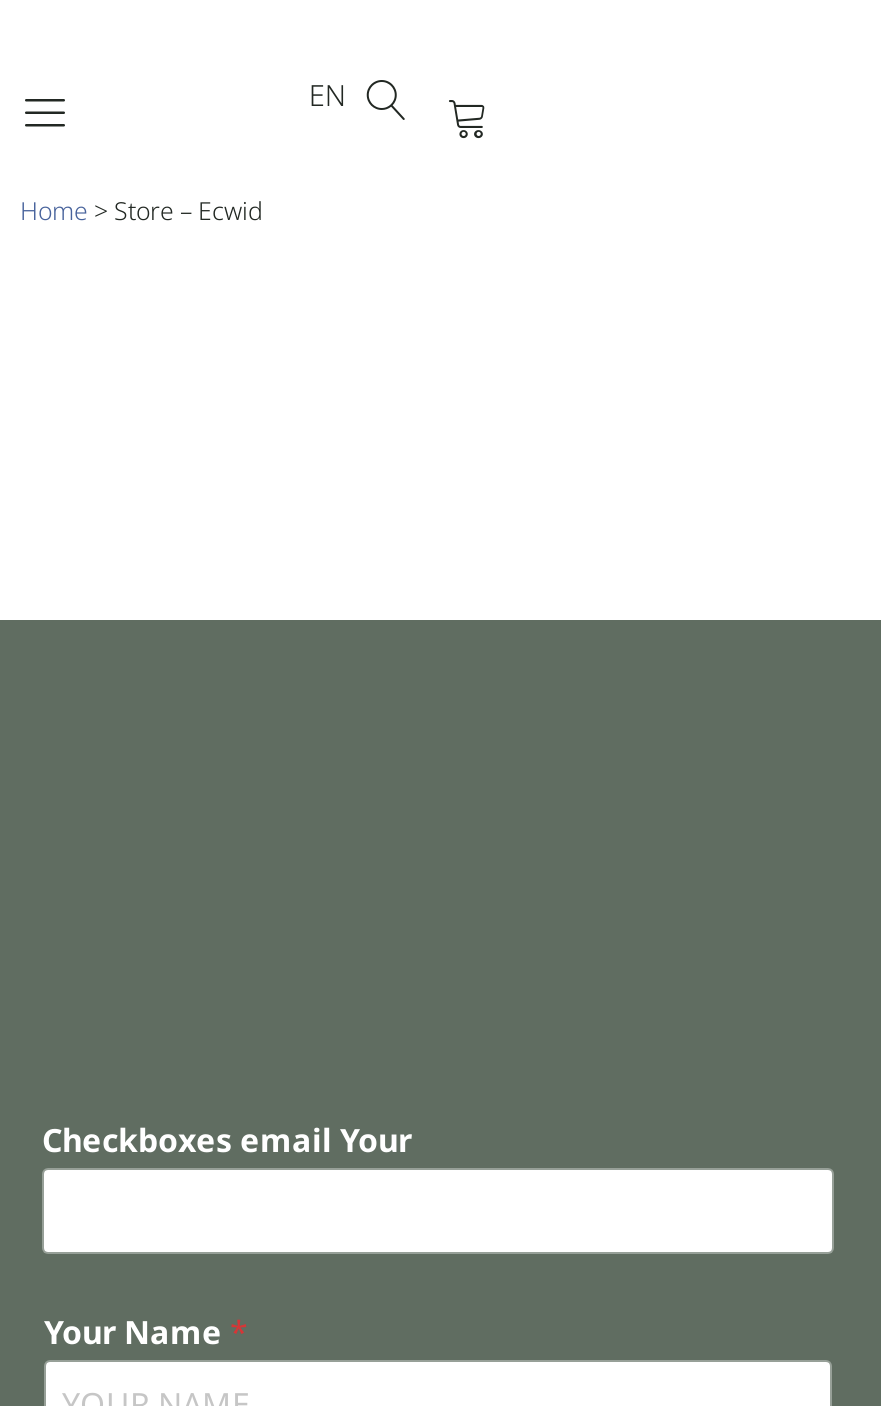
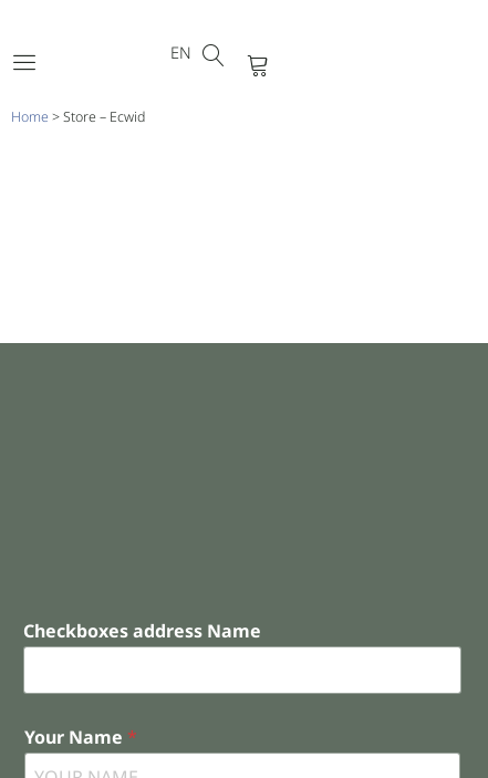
- Checkboxes email Your
+ Checkboxes address Name
